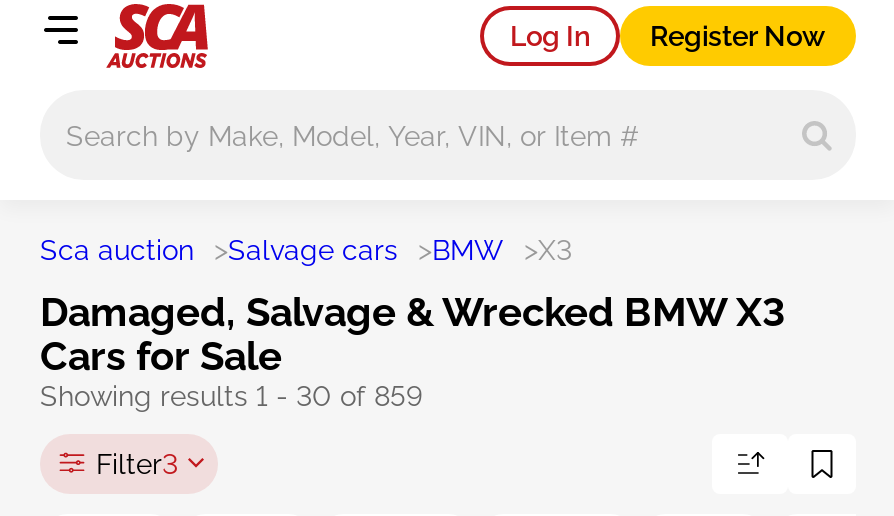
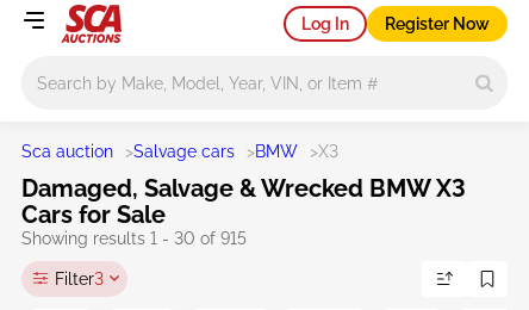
- Showing results 1 - 30 of 859
+ Showing results 1 - 30 of 915
